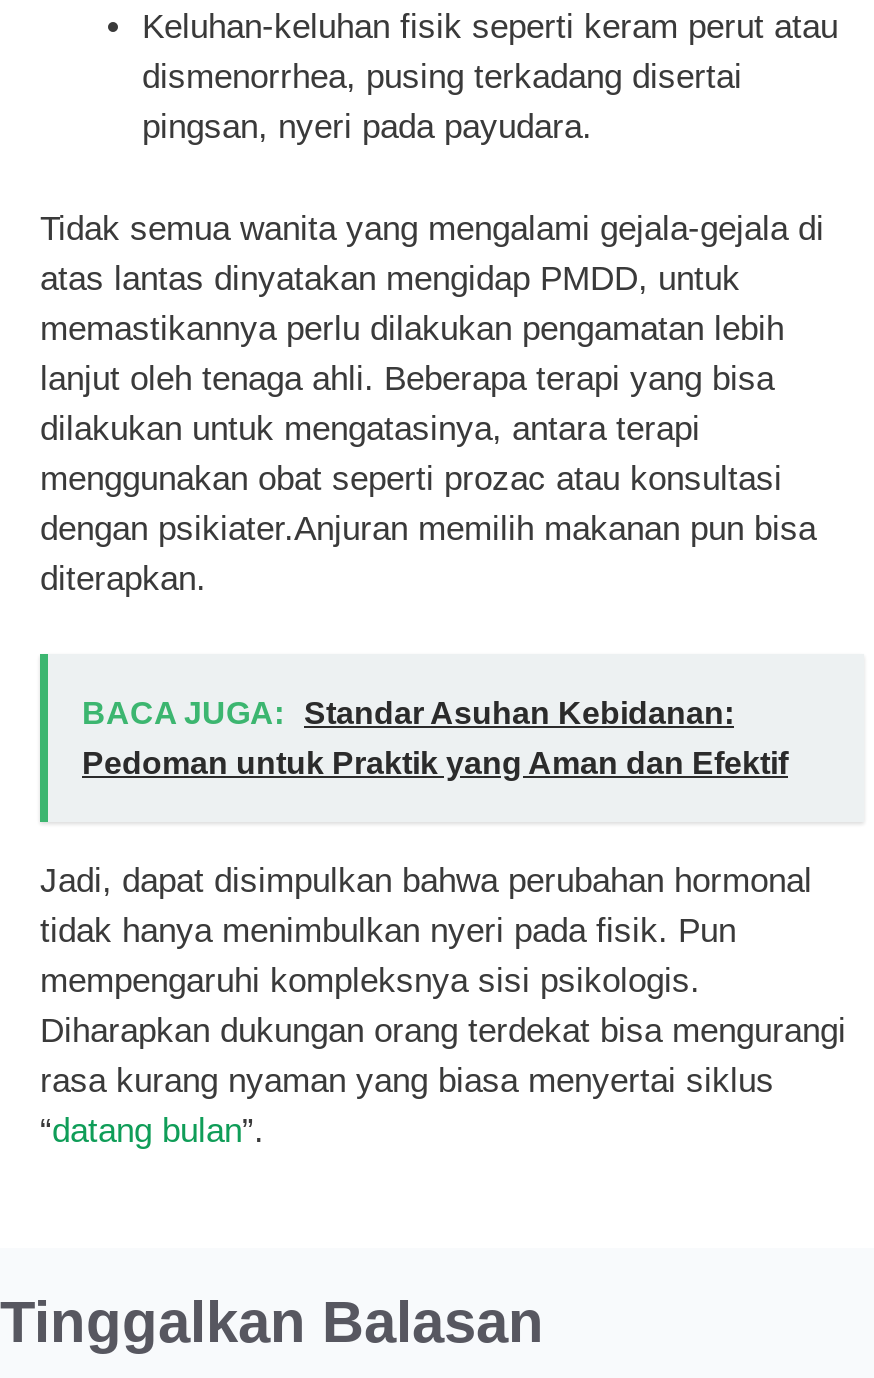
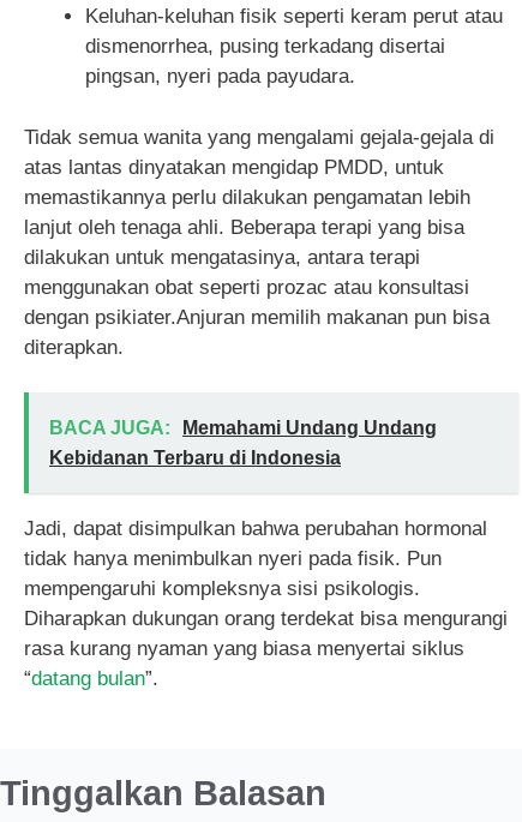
- BACA JUGA: Standar Asuhan Kebidanan:
+ BACA JUGA: Memahami Undang Undang

- Pedoman untuk Praktik yang Aman dan Efektif
+ Kebidanan Terbaru di Indonesia
